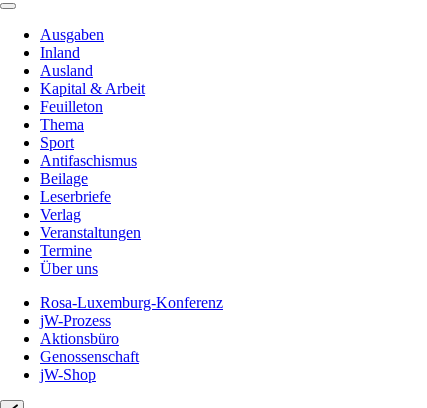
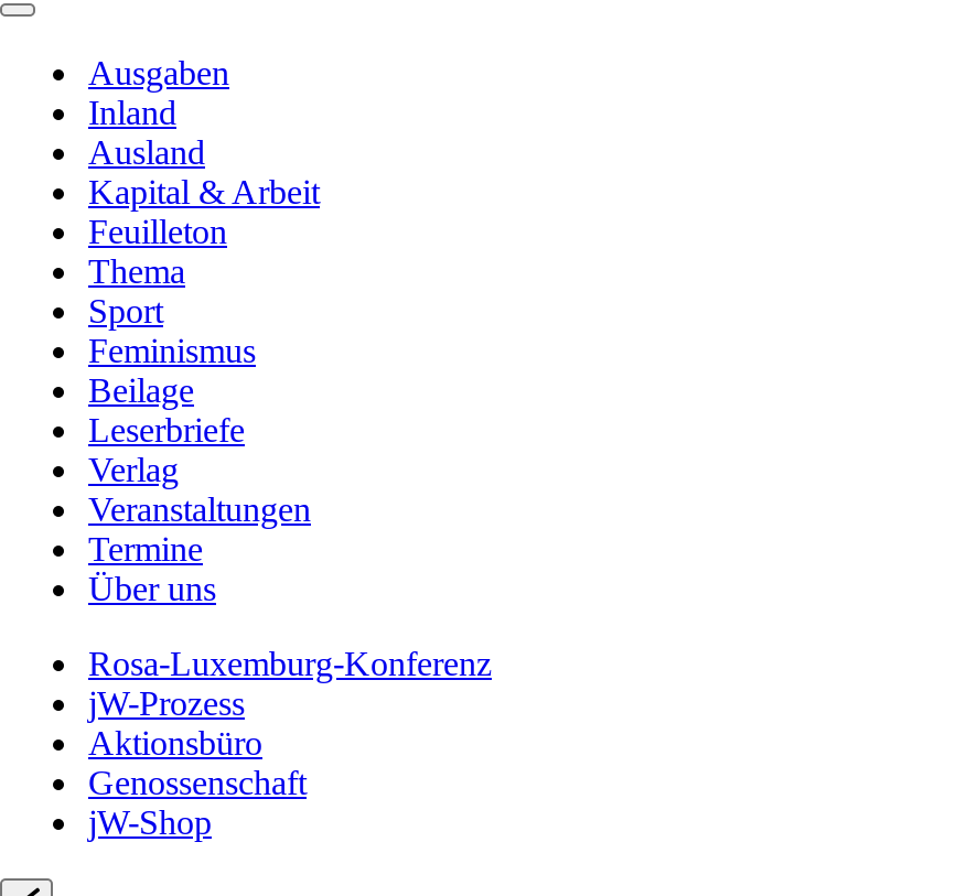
- Antifaschismus
+ Feminismus
